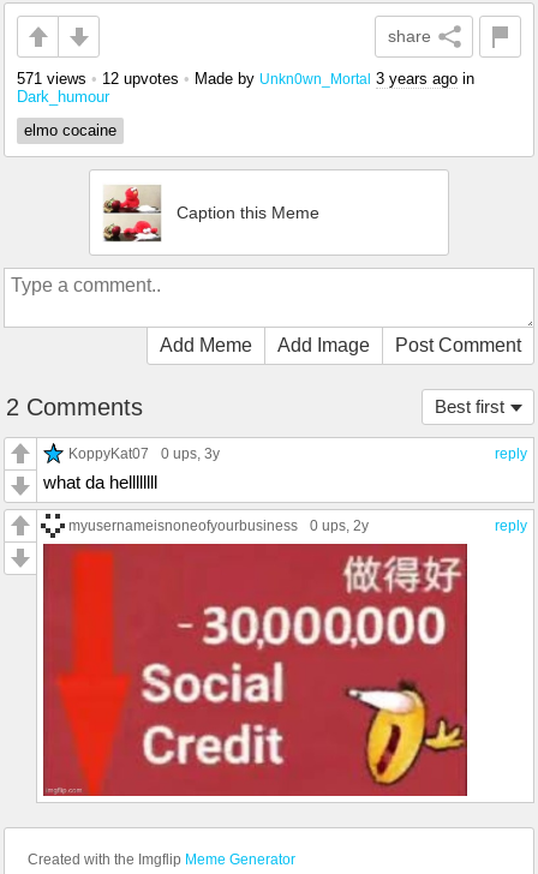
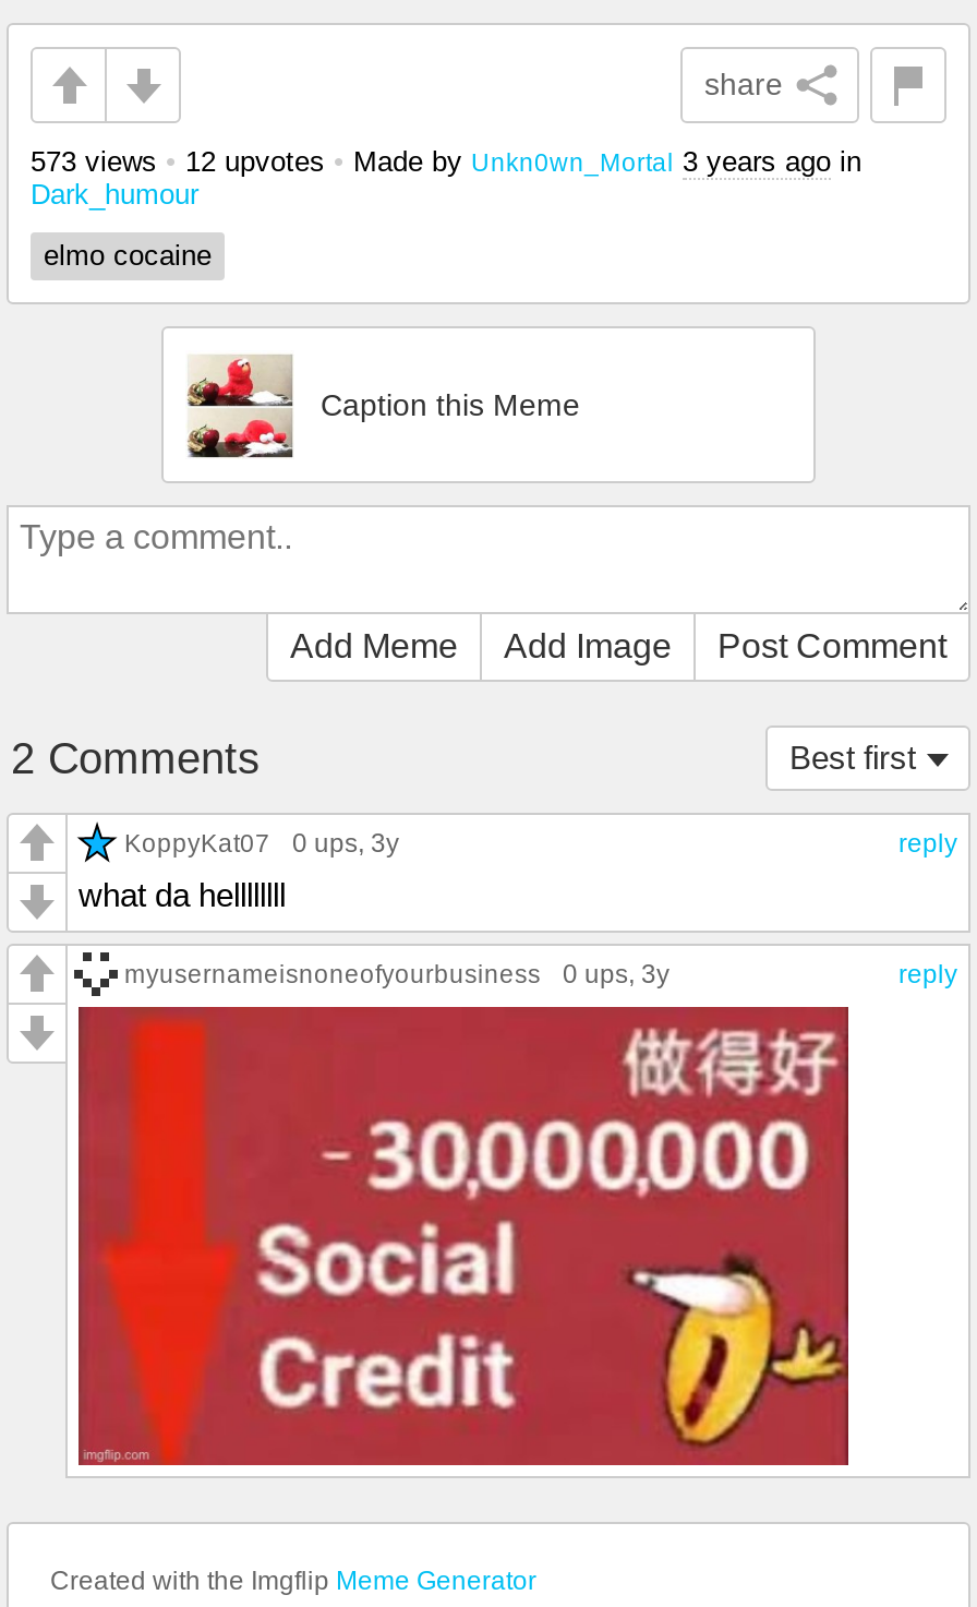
- 571 views • 12 upvotes • Made by Unkn0wn_Mortal 3 years ago in
+ 573 views • 12 upvotes • Made by Unkn0wn_Mortal 3 years ago in

- myusernameisnoneofyourbusiness 0 ups, 2y
+ myusernameisnoneofyourbusiness 0 ups, 3y
